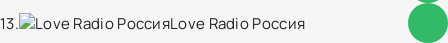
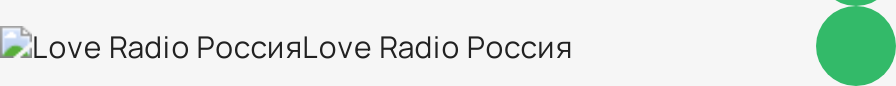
- 13.
